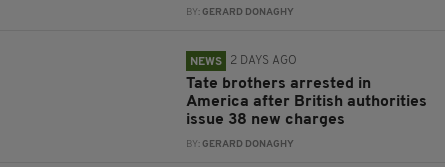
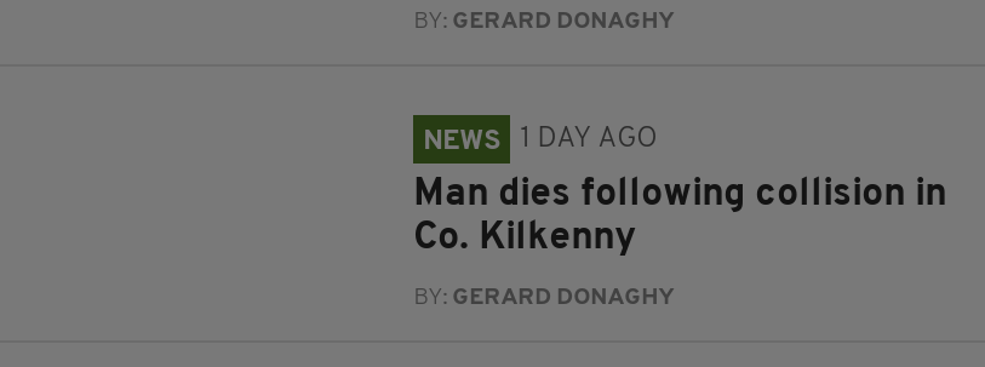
- NEWS 2 DAYS AGO
+ NEWS 1 DAY AGO

- Tate brothers arrested in
- America after British authorities
- issue 38 new charges
+ Man dies following collision in
+ Co. Kilkenny
